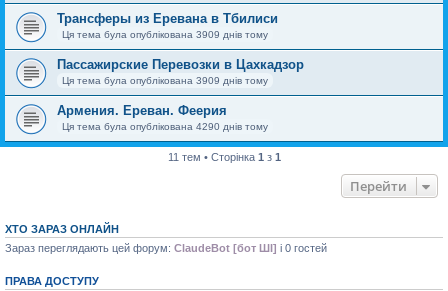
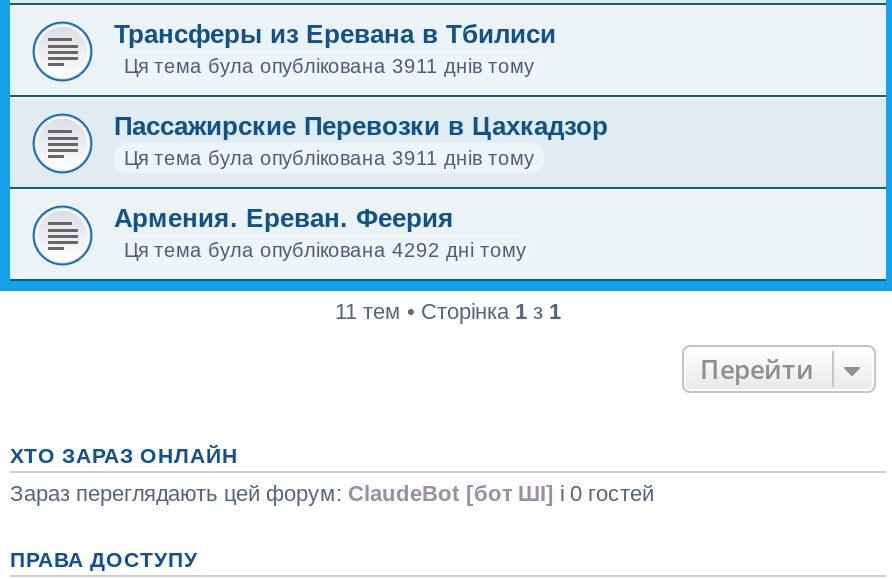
- Ця тема була опублікована 3909 днів тому
+ Ця тема була опублікована 3911 днів тому

- Ця тема була опублікована 3909 днів тому
+ Ця тема була опублікована 3911 днів тому

- Ця тема була опублікована 4290 днів тому
+ Ця тема була опублікована 4292 дні тому
